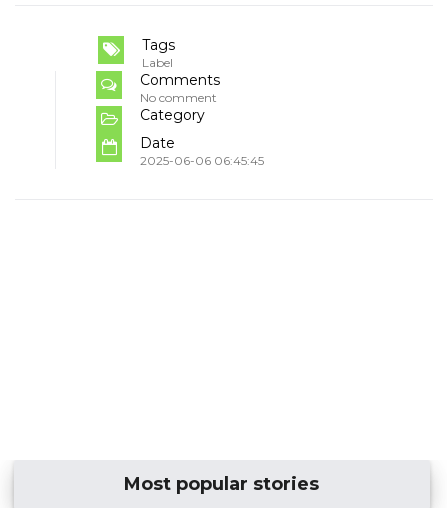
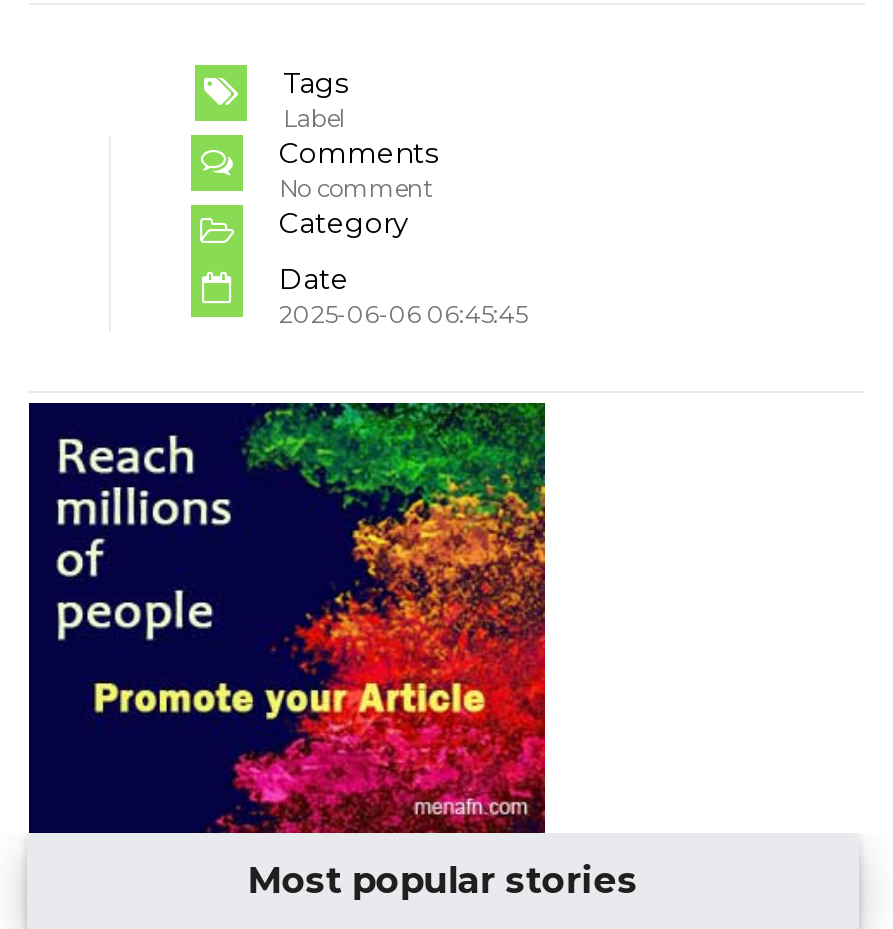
+ [image]
